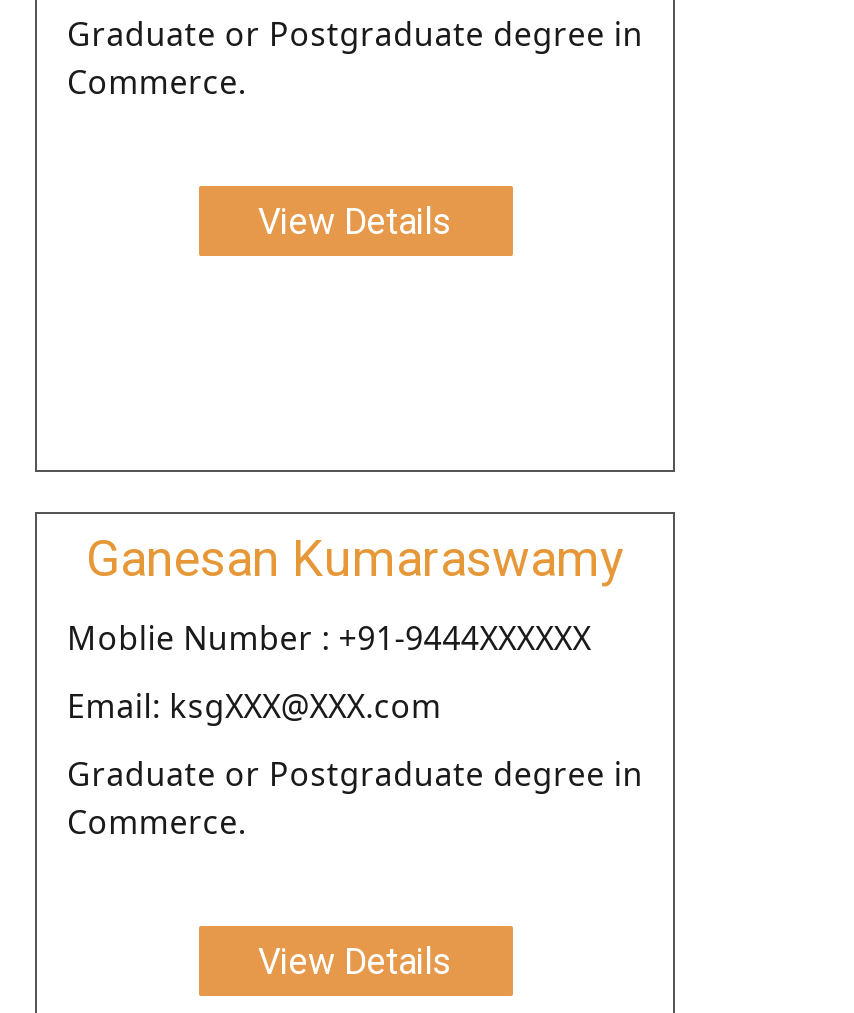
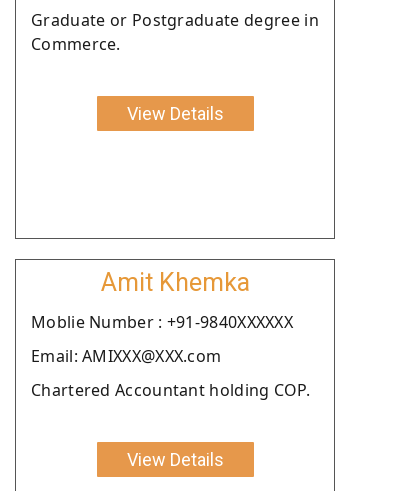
- Ganesan Kumaraswamy
+ Amit Khemka

- Moblie Number : +91-9444XXXXXX
+ Moblie Number : +91-9840XXXXXX

- Email: ksgXXX@XXX.com
+ Email: AMIXXX@XXX.com

- Graduate or Postgraduate degree in
- Commerce.
+ Chartered Accountant holding COP.
